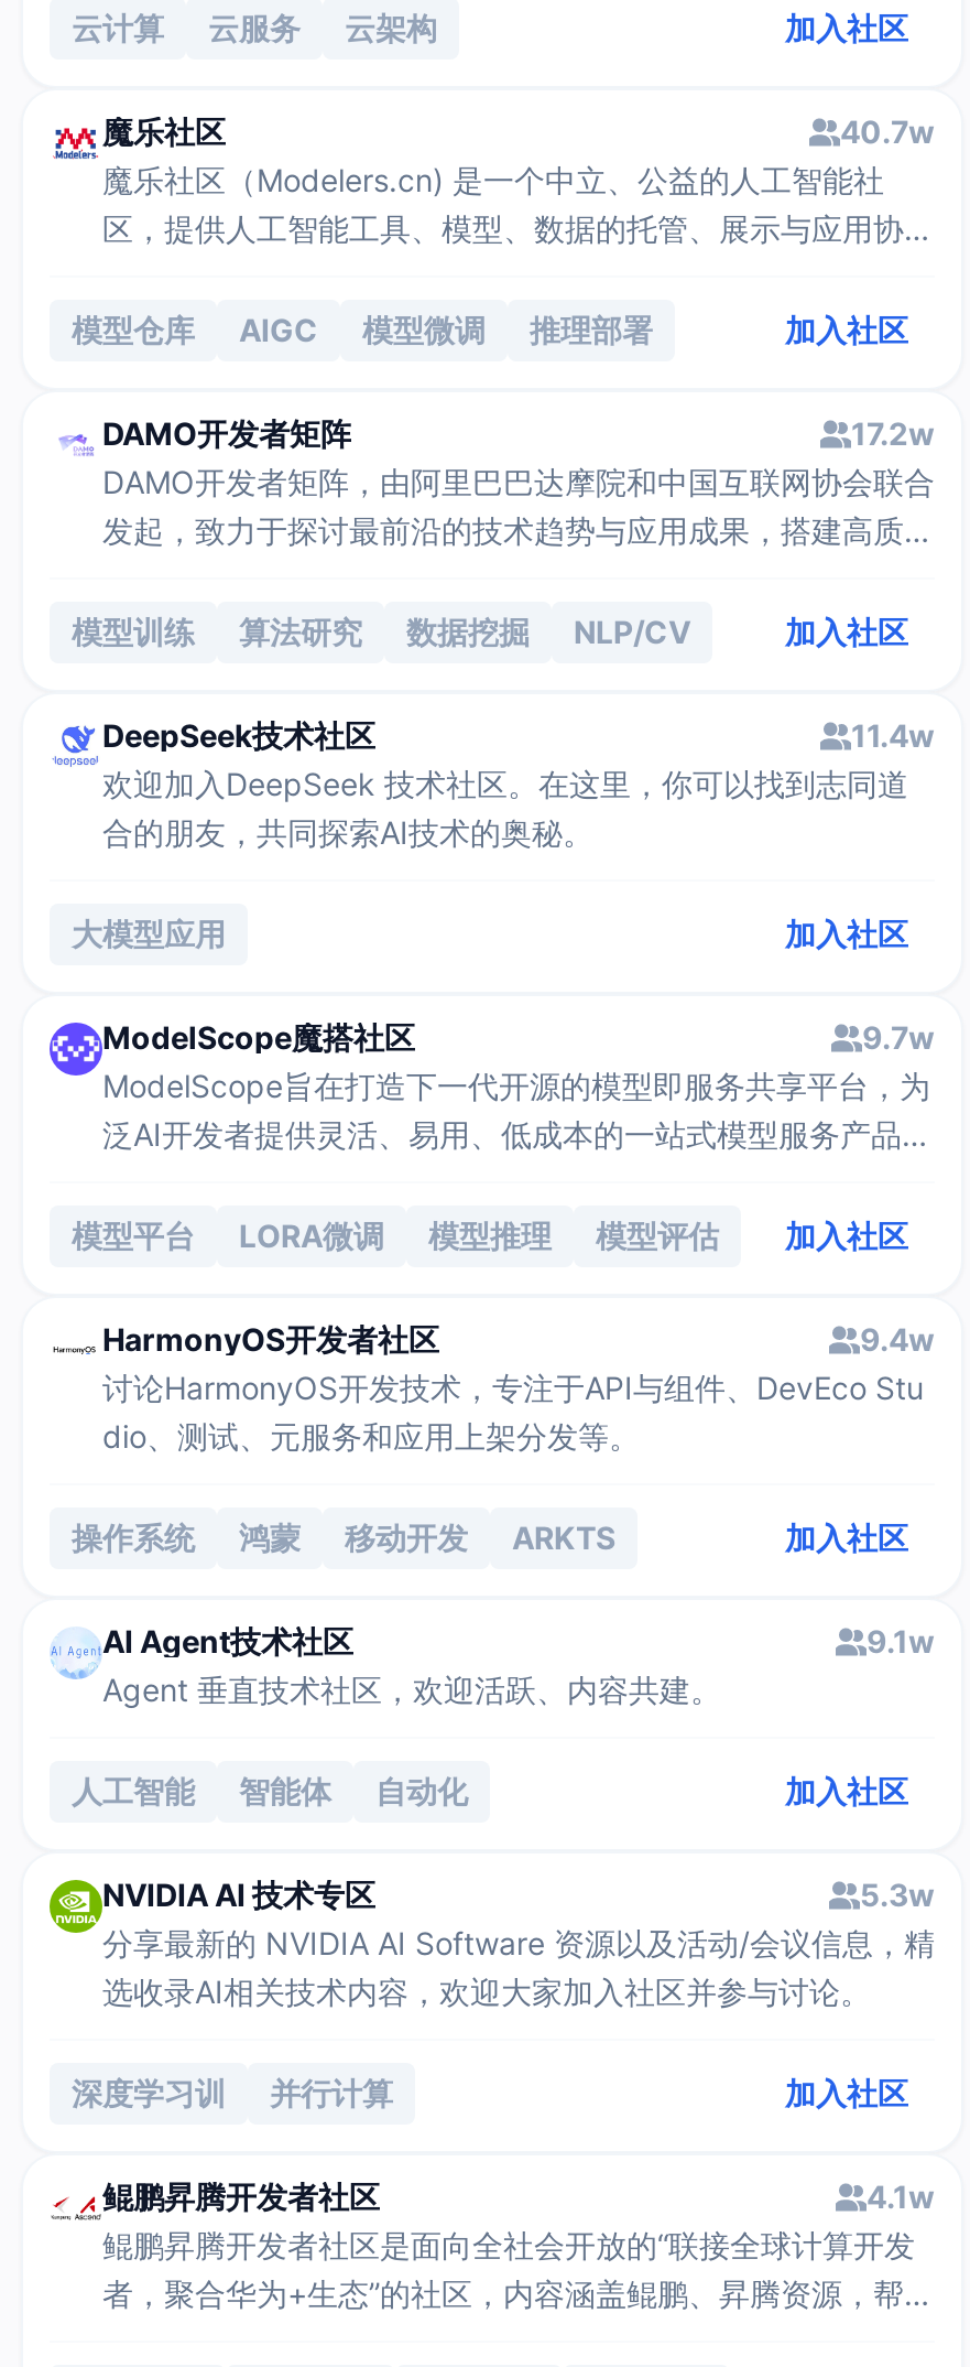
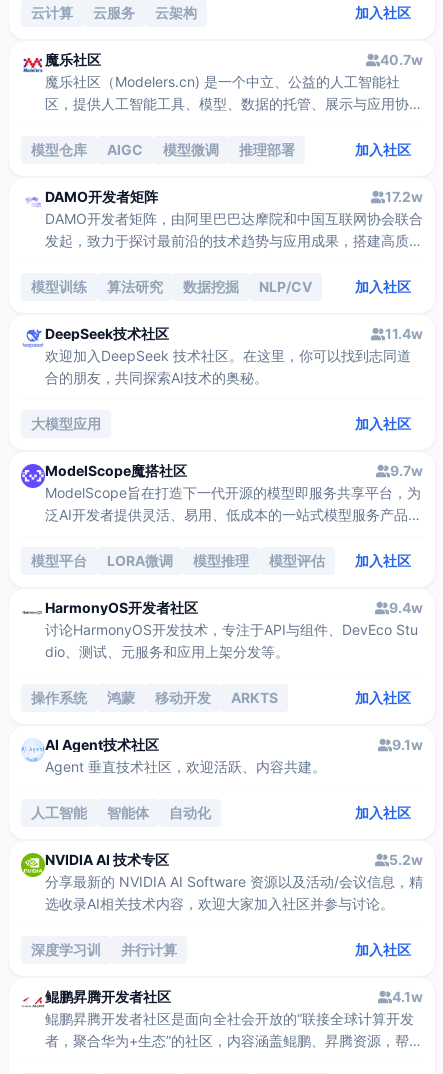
- 5.3w
+ 5.2w
